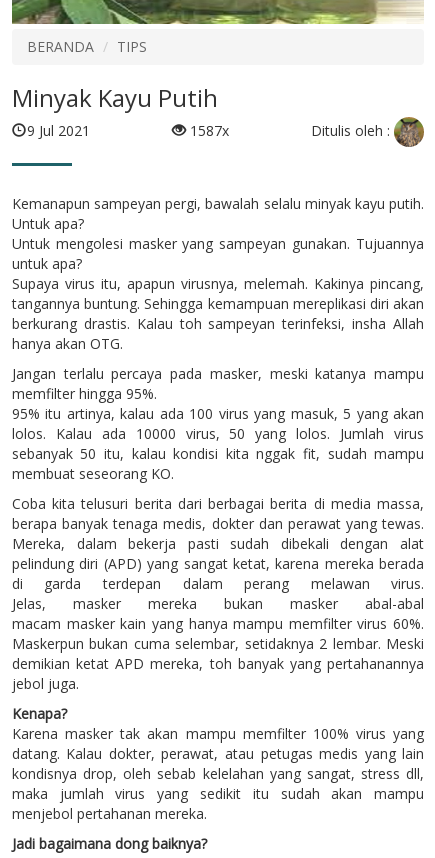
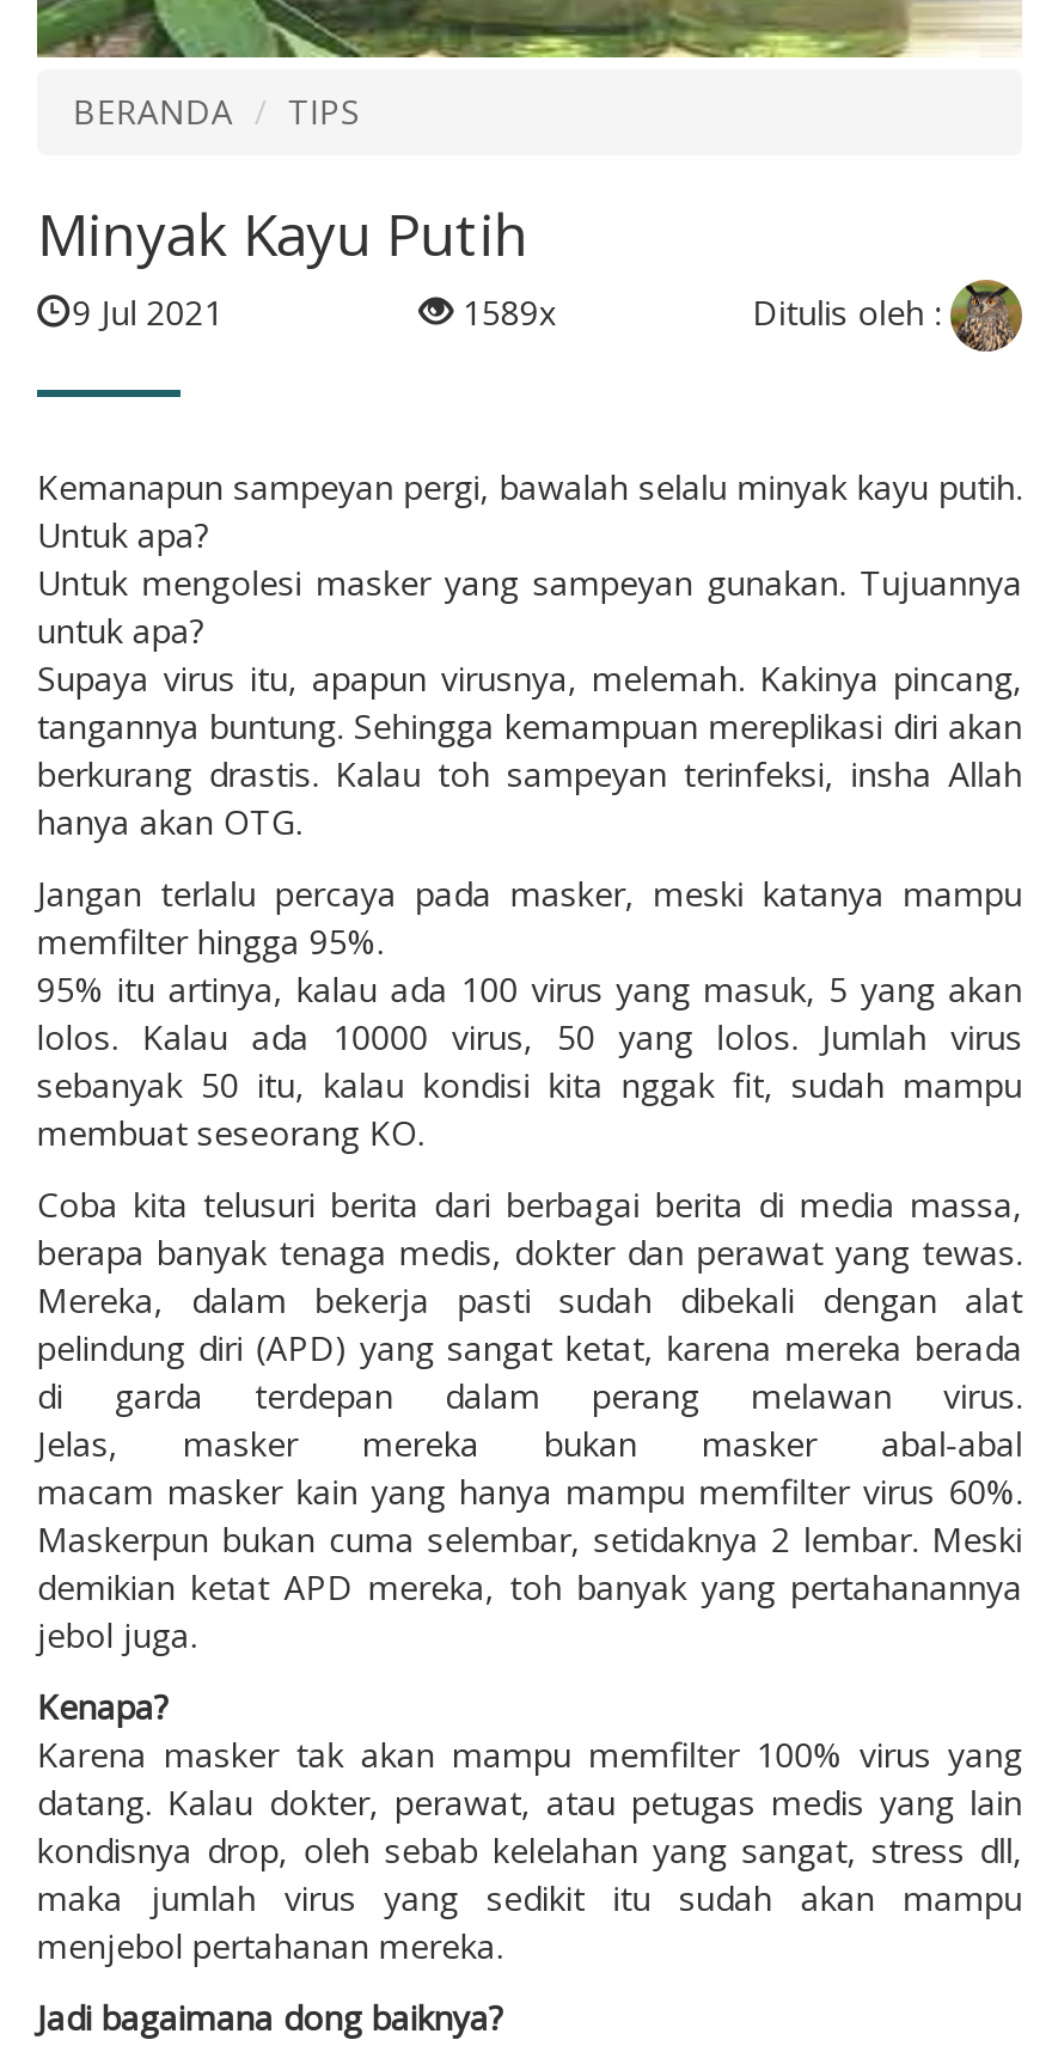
- 1587x
+ 1589x
